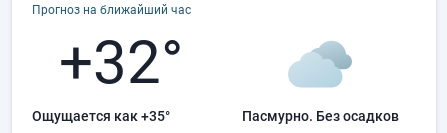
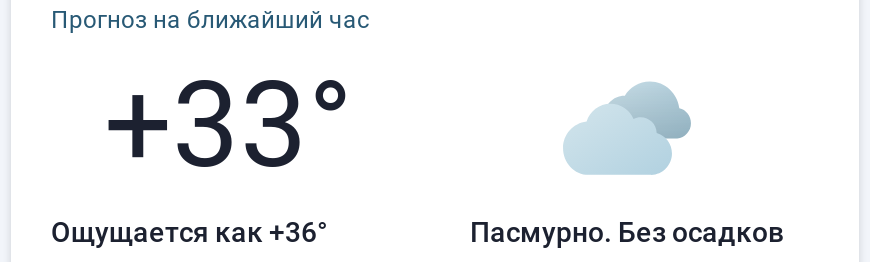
- +32°
+ +33°

- Ощущается как +35°
+ Ощущается как +36°
